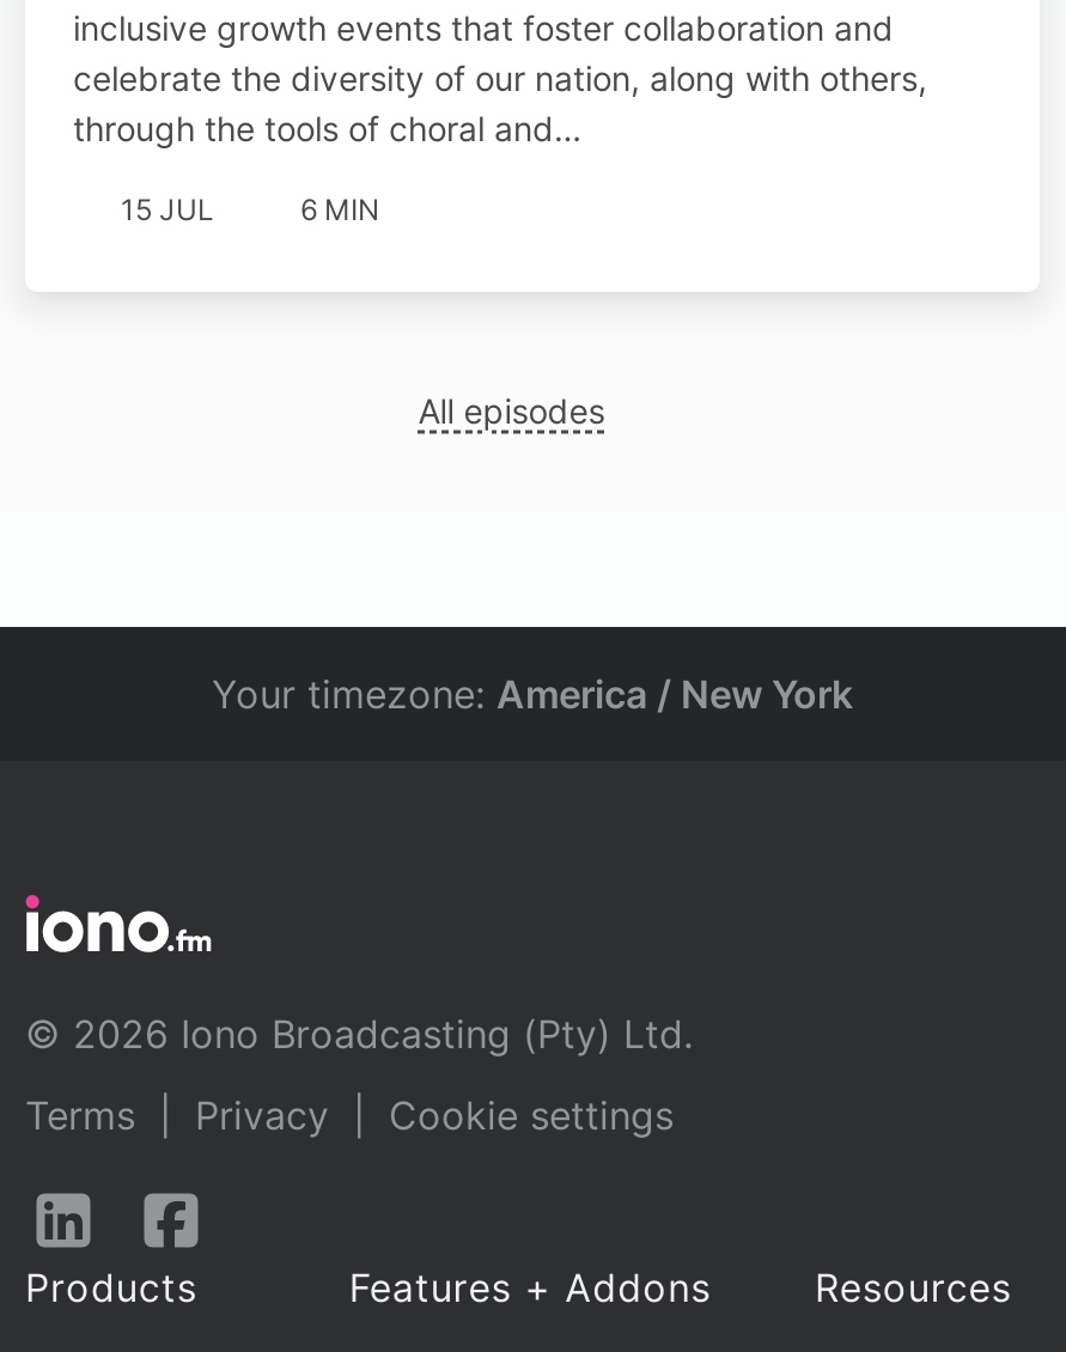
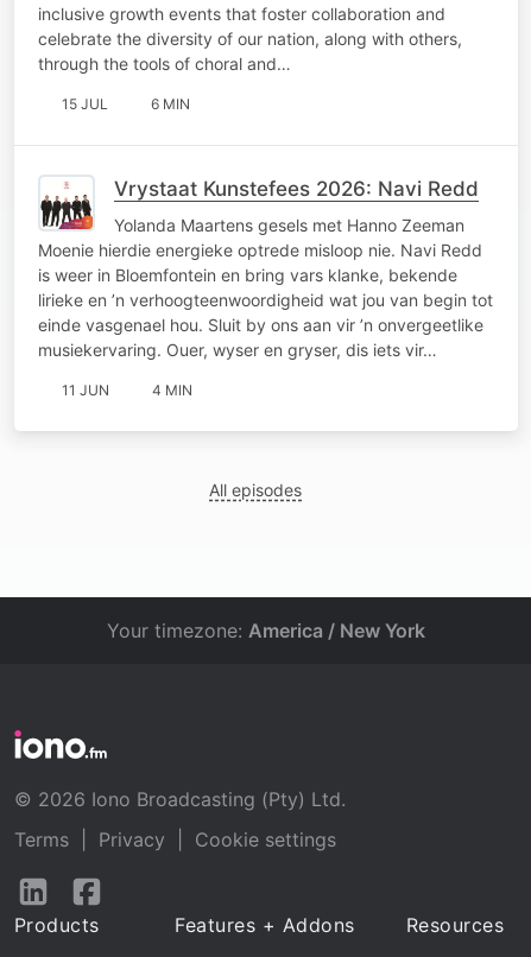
+ [image]
+ Vrystaat Kunstefees 2026: Navi Redd
+ Yolanda Maartens gesels met Hanno Zeeman
+ Moenie hierdie energieke optrede misloop nie. Navi Redd
+ is weer in Bloemfontein en bring vars klanke, bekende
+ lirieke en ’n verhoogteenwoordigheid wat jou van begin tot
+ einde vasgenael hou. Sluit by ons aan vir ’n onvergeetlike
+ musiekervaring. Ouer, wyser en gryser, dis iets vir…
+ 11 JUN
+ 4 MIN
